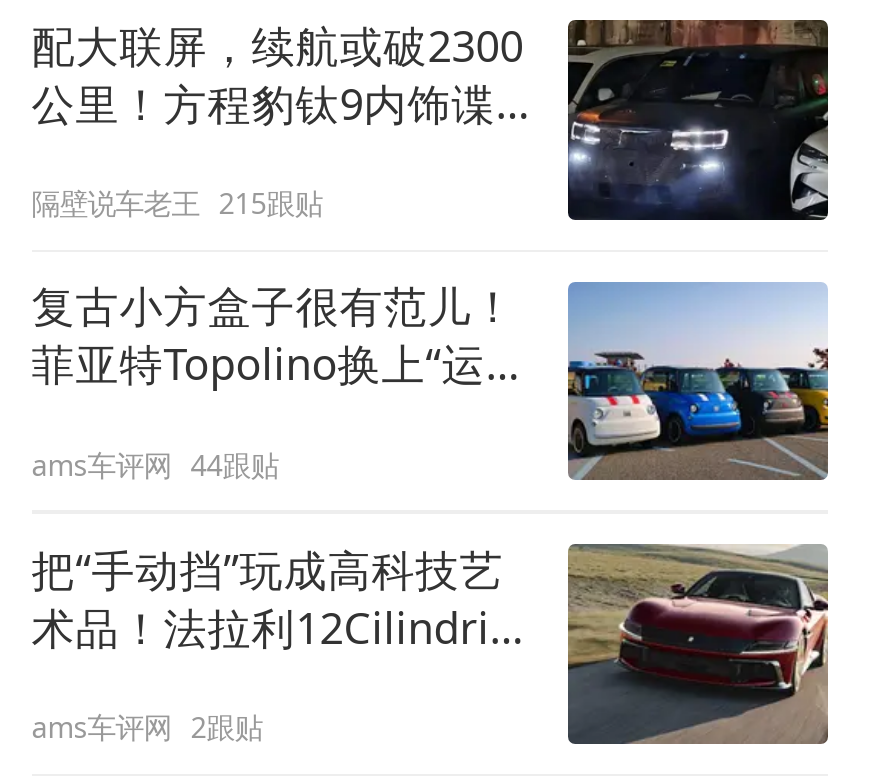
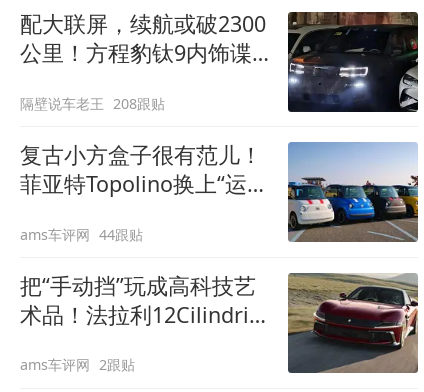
- 隔壁说车老王 215跟贴
+ 隔壁说车老王 208跟贴
